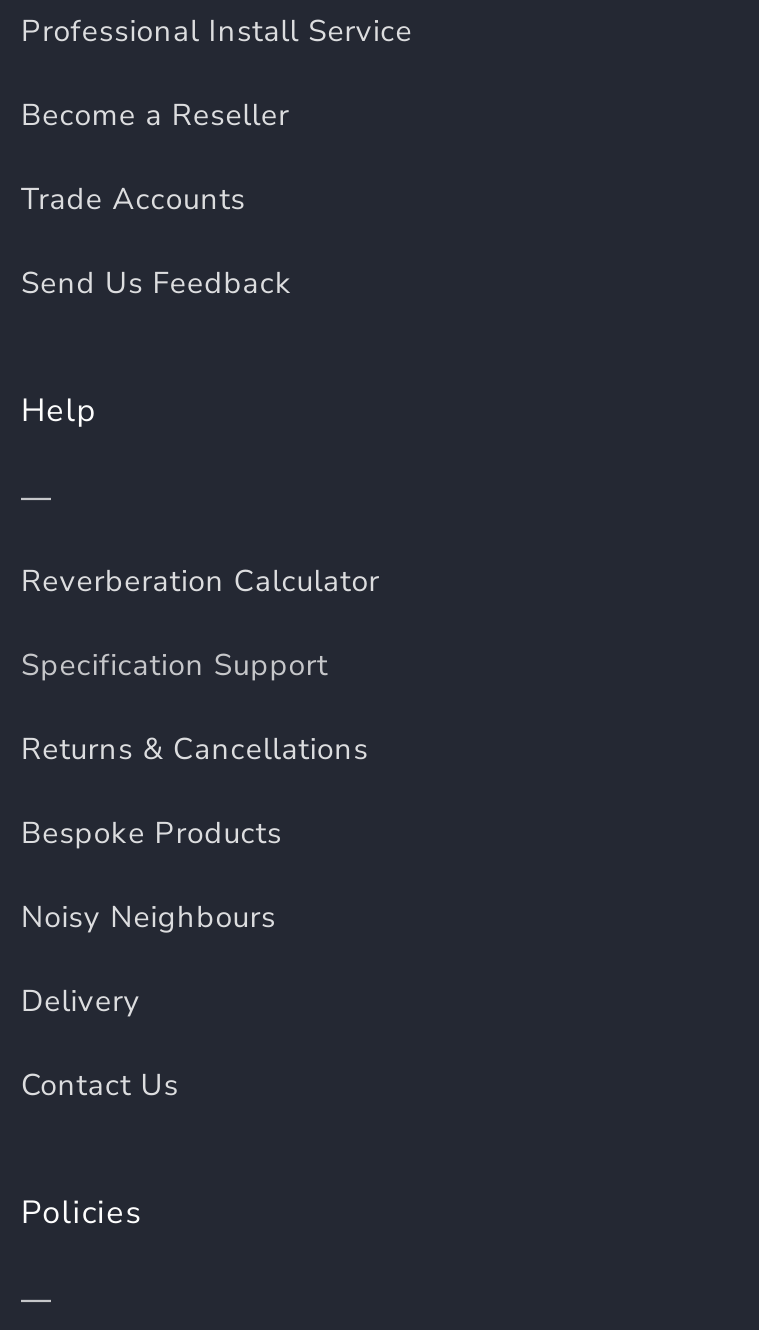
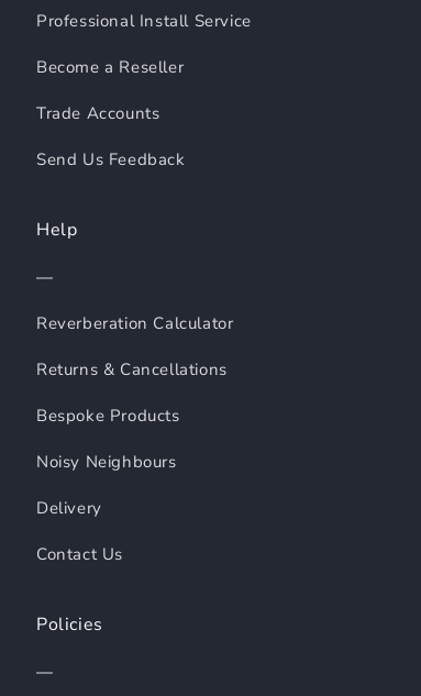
- Specification Support
